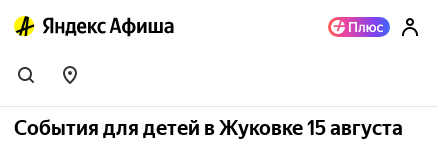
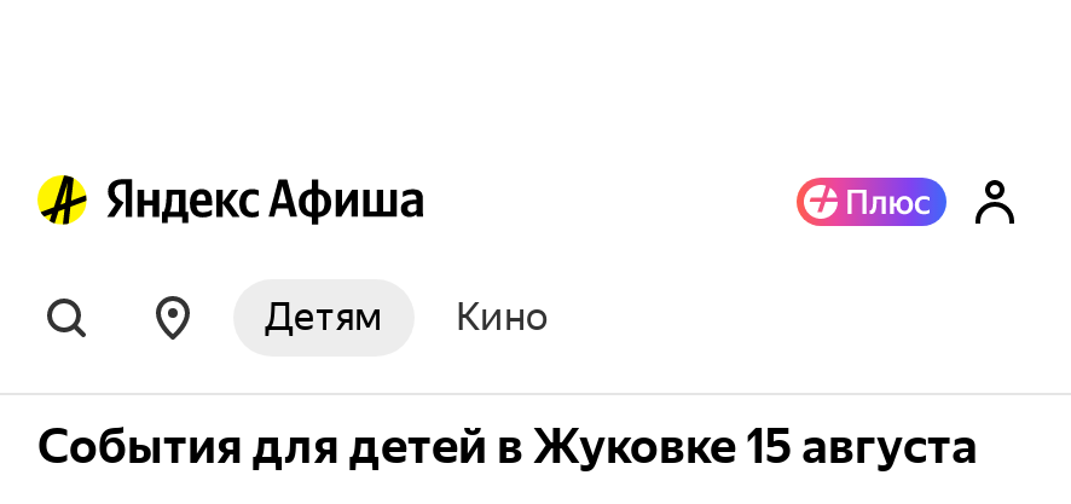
+ Детям
+ Кино
